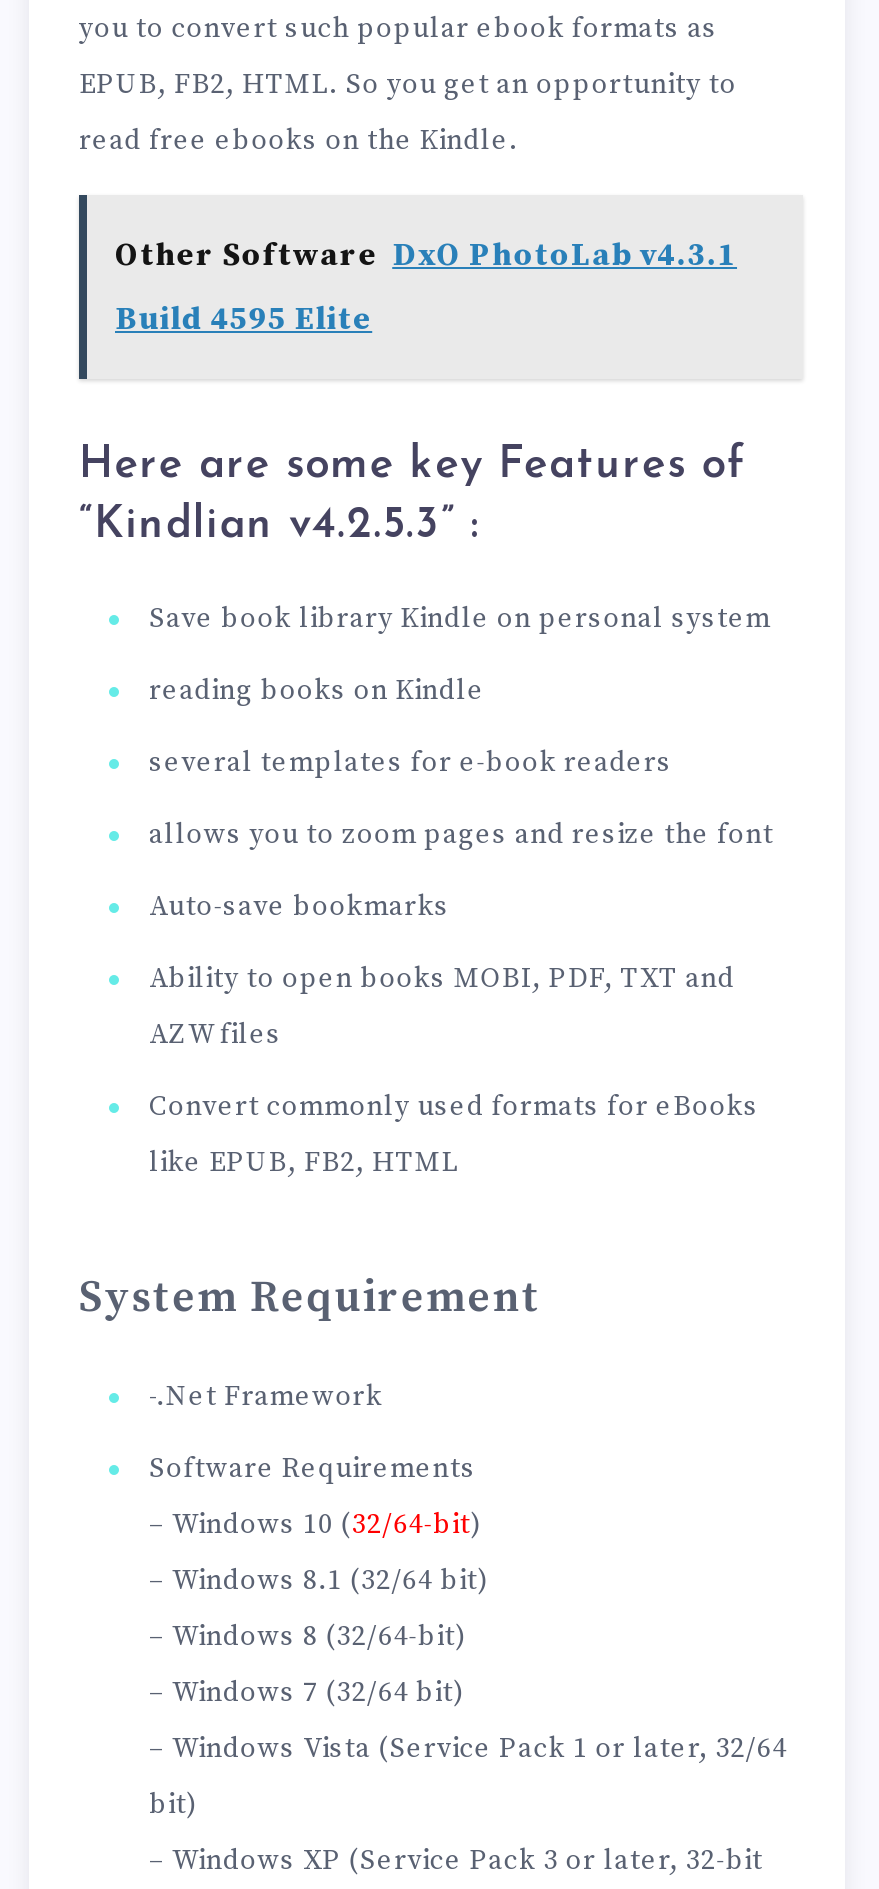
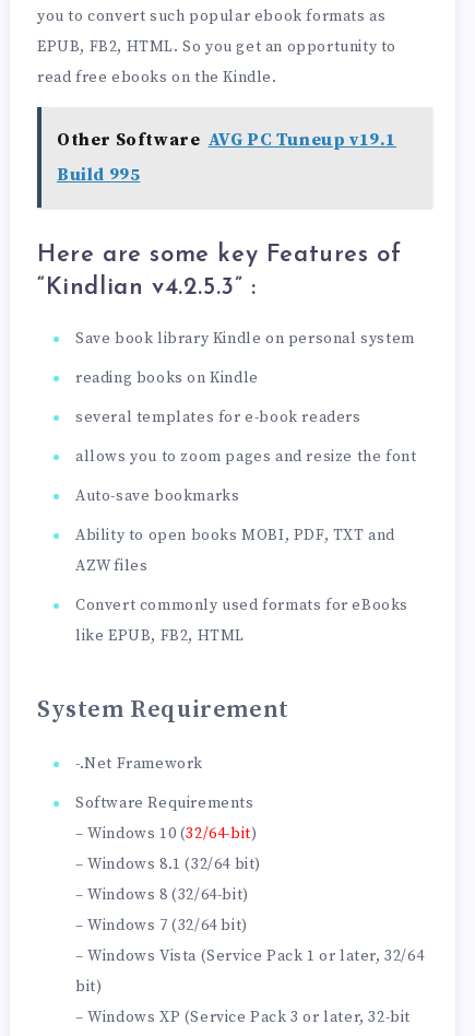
- Other Software DxO PhotoLab v4.3.1
+ Other Software AVG PC Tuneup v19.1

- Build 4595 Elite
+ Build 995
